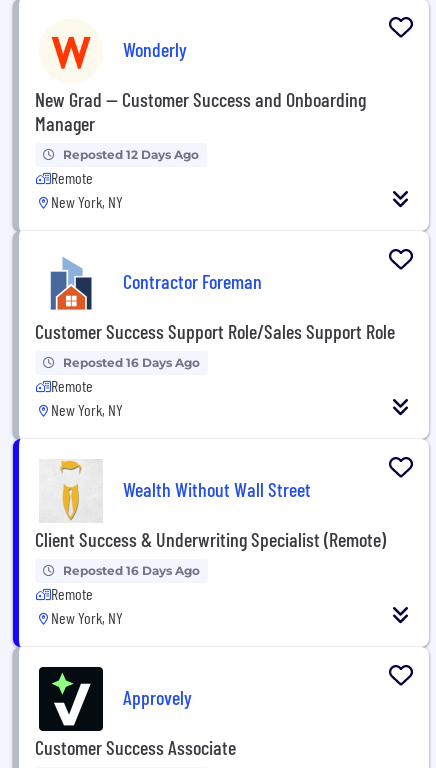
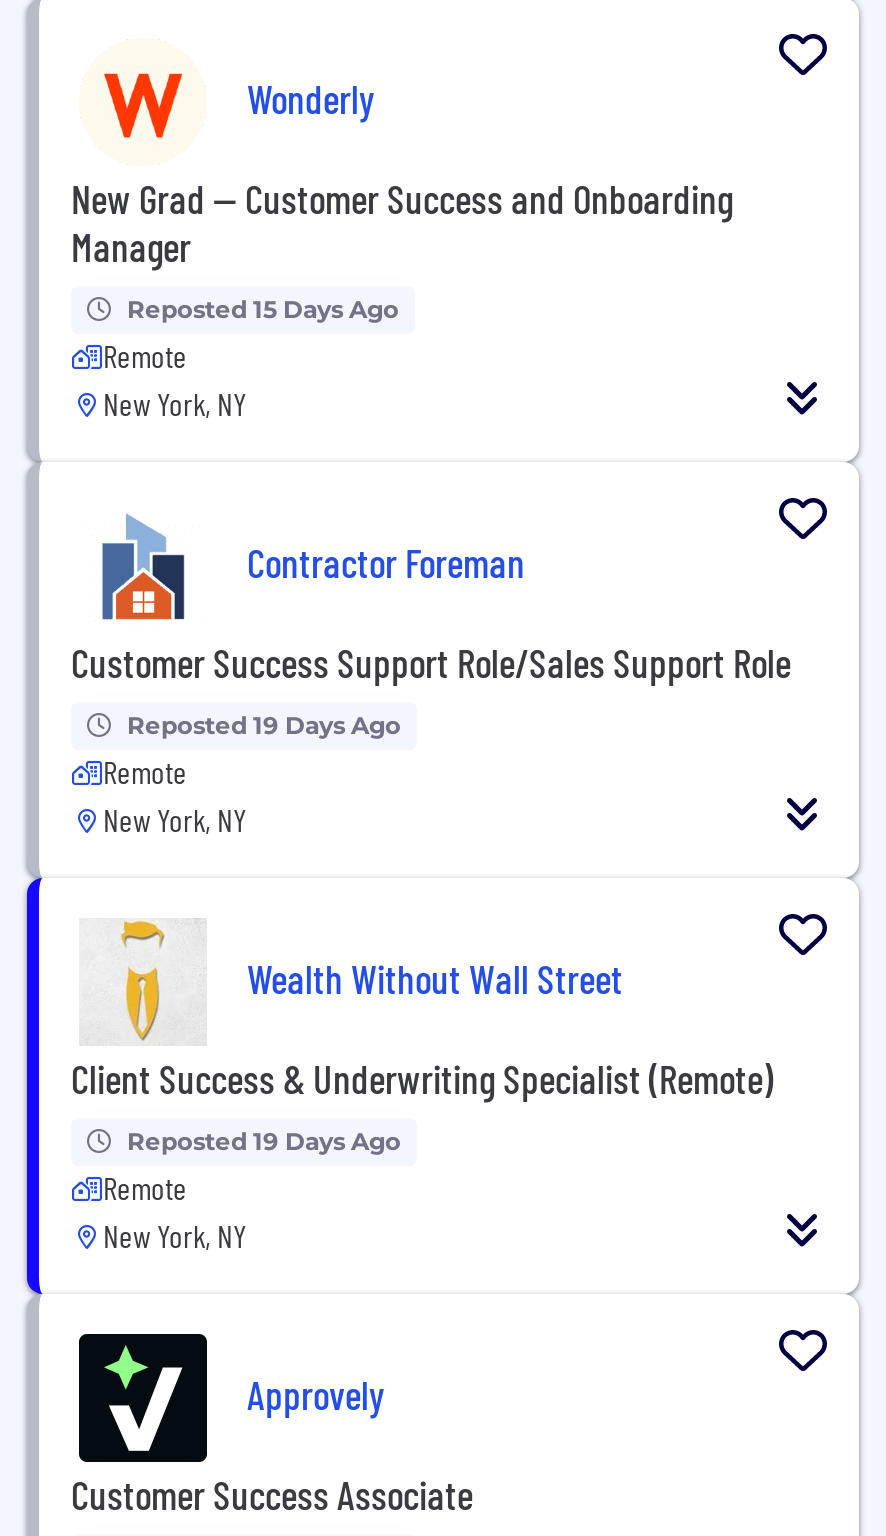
- Reposted 12 Days Ago
+ Reposted 15 Days Ago

- Reposted 16 Days Ago
+ Reposted 19 Days Ago

- Reposted 16 Days Ago
+ Reposted 19 Days Ago
